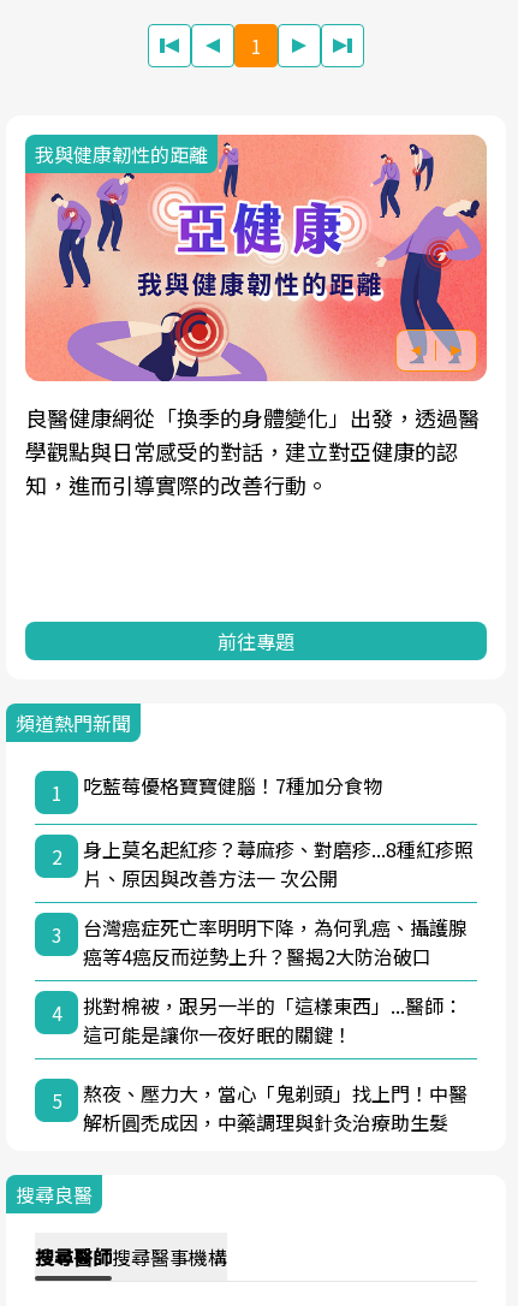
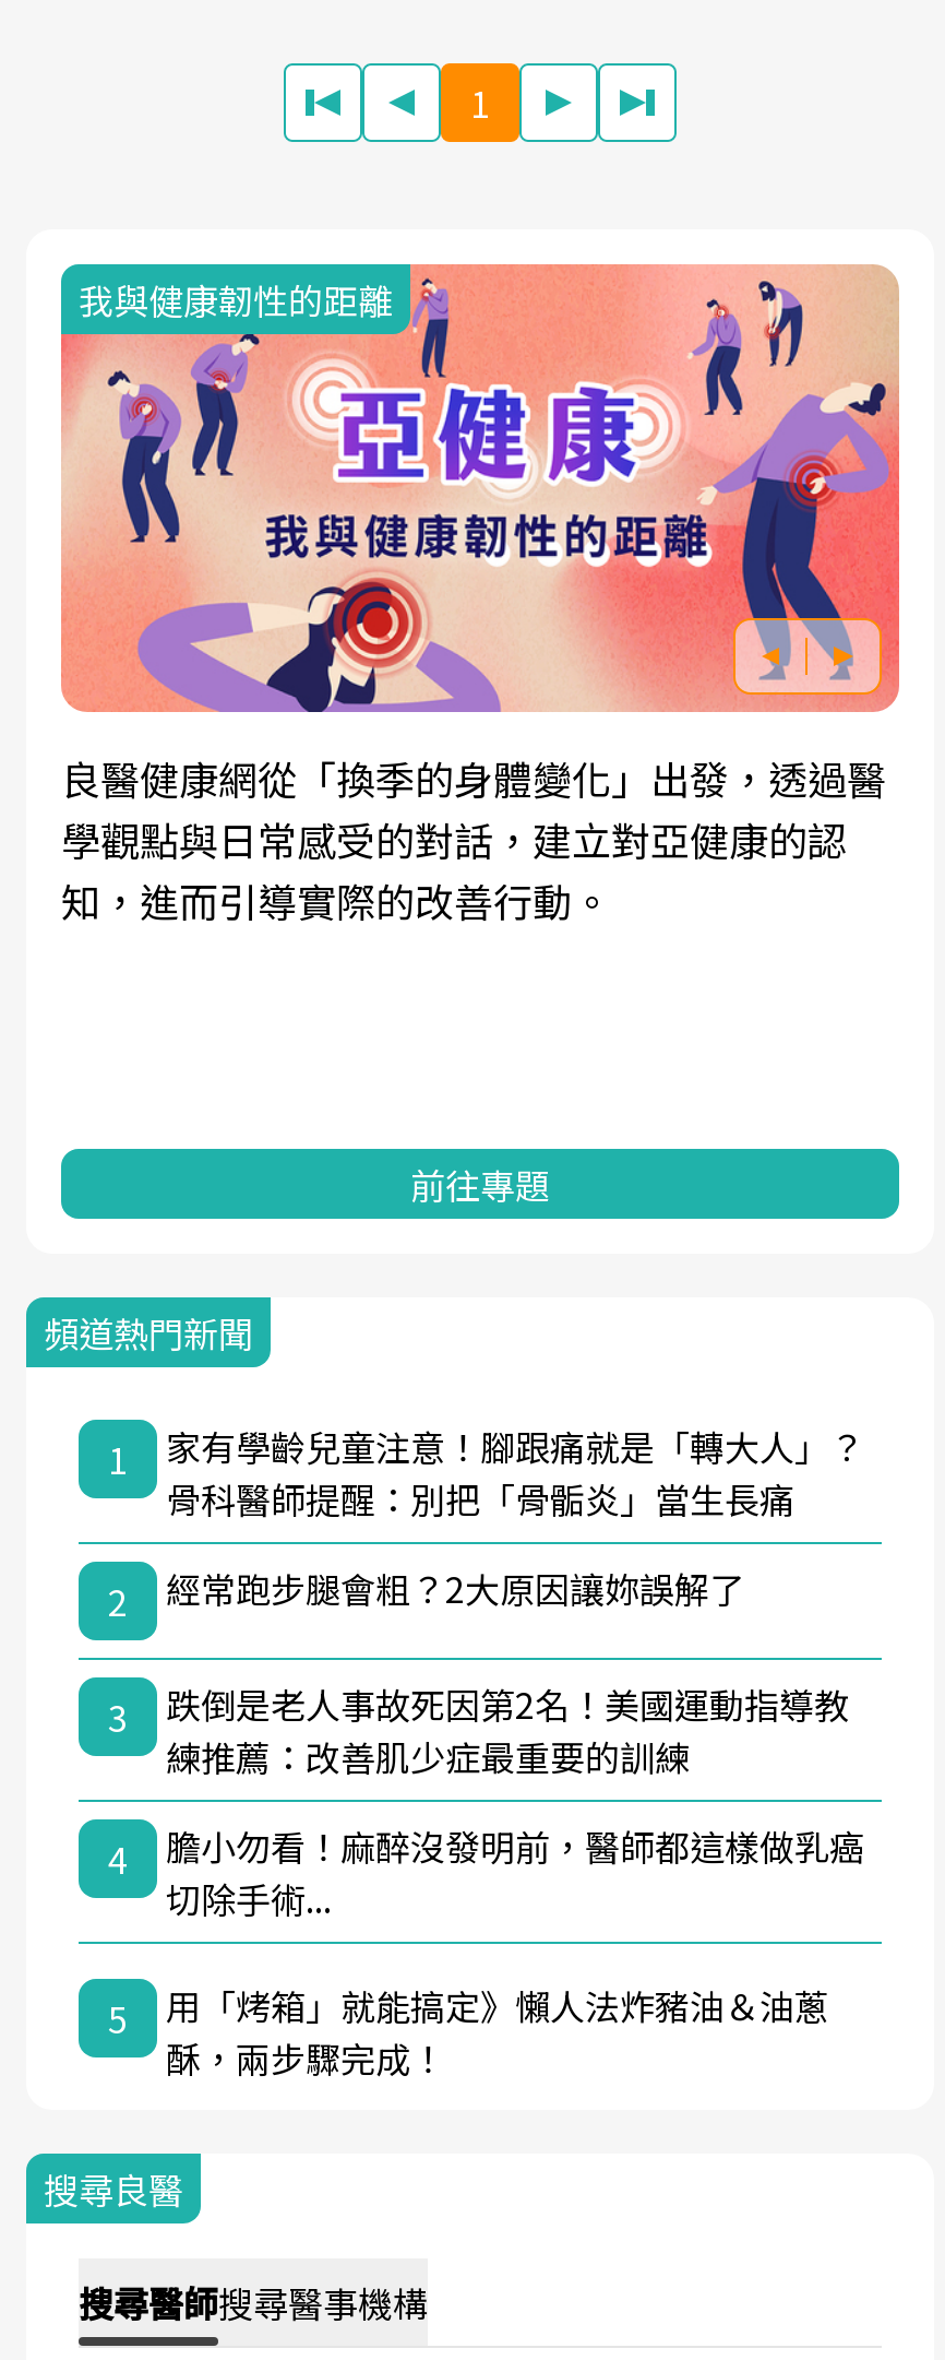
- 吃藍莓優格寶寶健腦！7種加分食物
+ 家有學齡兒童注意！腳跟痛就是「轉大人」？
+ 骨科醫師提醒：別把「骨骺炎」當生長痛

- 身上莫名起紅疹？蕁麻疹、對磨疹...8種紅疹照
- 片、原因與改善方法一 次公開
+ 經常跑步腿會粗？2大原因讓妳誤解了

- 台灣癌症死亡率明明下降，為何乳癌、攝護腺
- 癌等4癌反而逆勢上升？醫揭2大防治破口
+ 跌倒是老人事故死因第2名！美國運動指導教
+ 練推薦：改善肌少症最重要的訓練

- 挑對棉被，跟另一半的「這樣東西」...醫師：
- 這可能是讓你一夜好眠的關鍵！
+ 膽小勿看！麻醉沒發明前，醫師都這樣做乳癌
+ 切除手術...

- 熬夜、壓力大，當心「鬼剃頭」找上門！中醫
- 解析圓禿成因，中藥調理與針灸治療助生髮
+ 用「烤箱」就能搞定》懶人法炸豬油＆油蔥
+ 酥，兩步驟完成！
